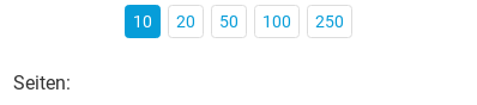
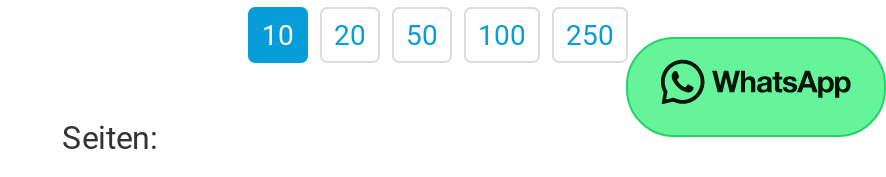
+ [image]
